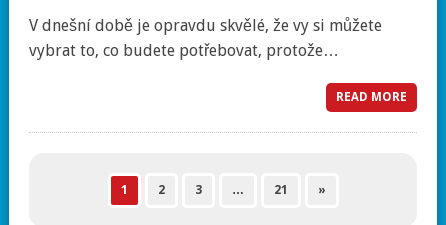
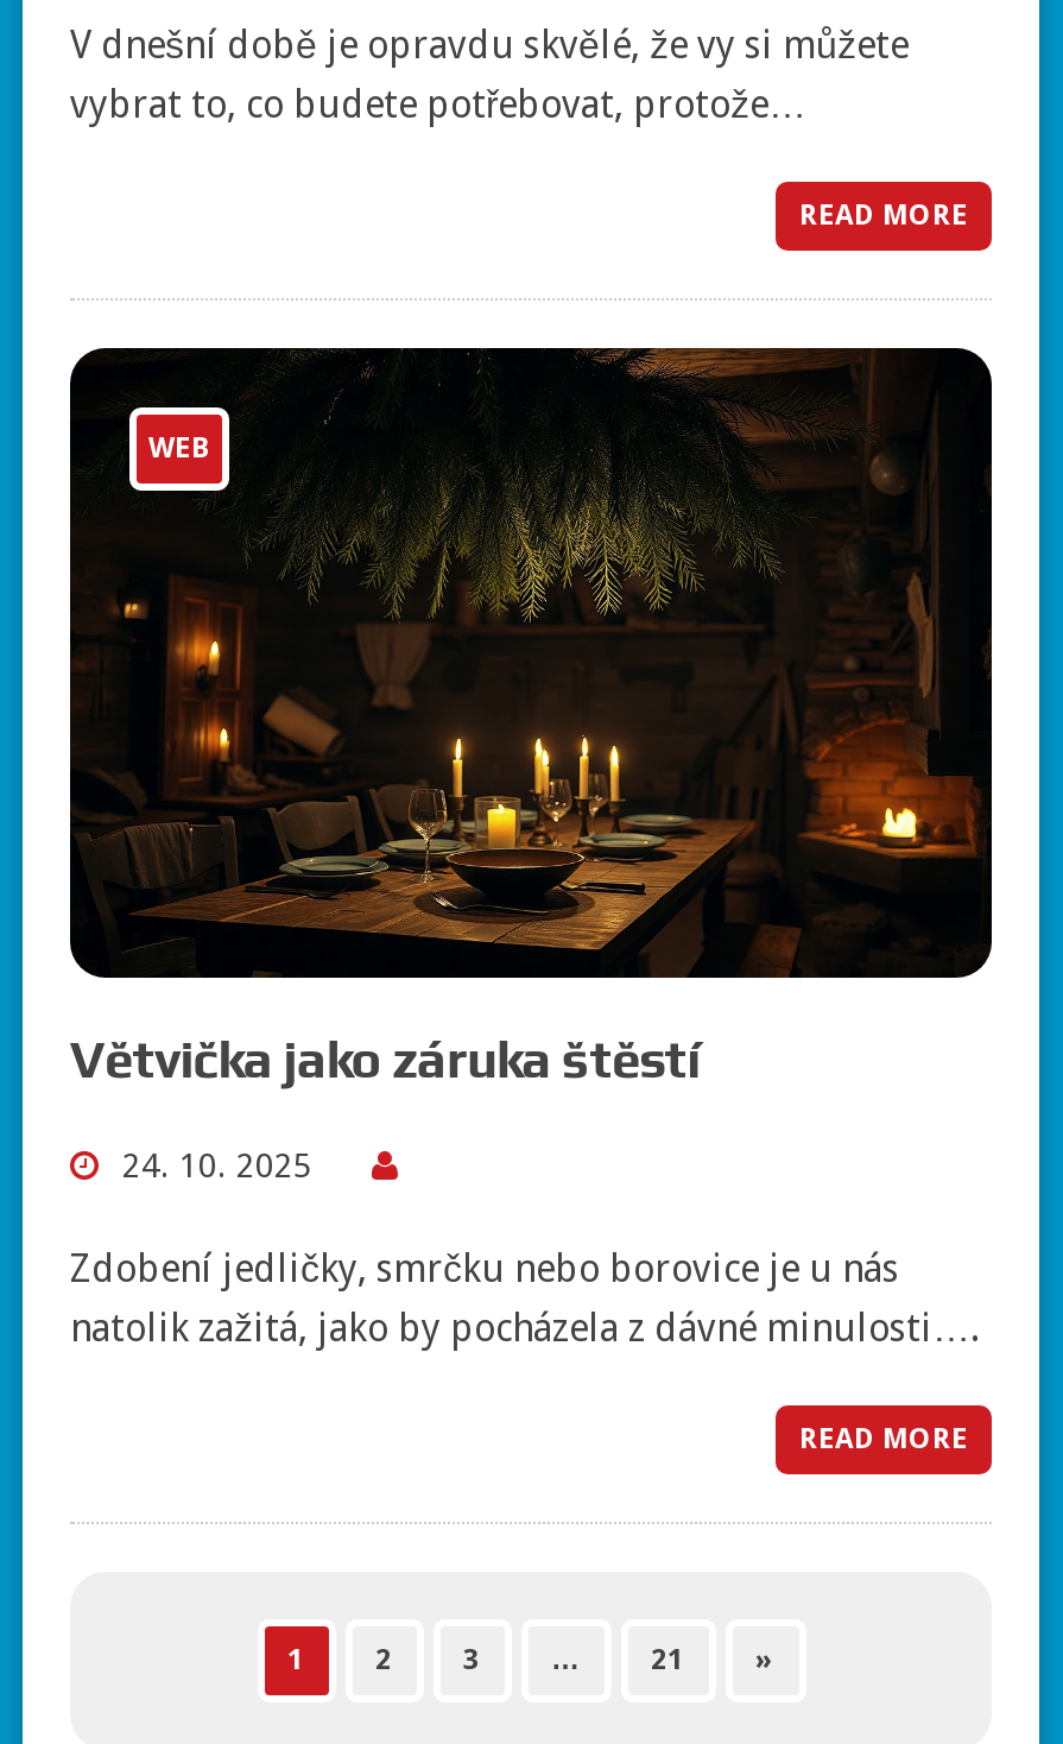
+ [image]
+ WEB

+ Větvička jako záruka štěstí
+ 24. 10. 2025
+ Zdobení jedličky, smrčku nebo borovice je u nás
+ natolik zažitá, jako by pocházela z dávné minulosti….
+ READ MORE
